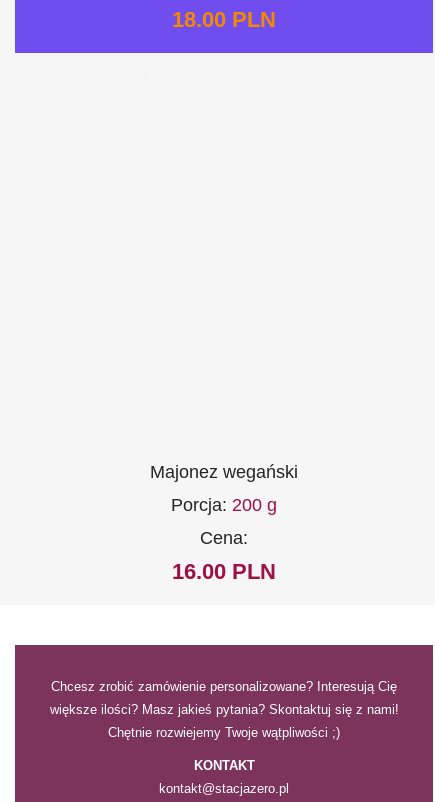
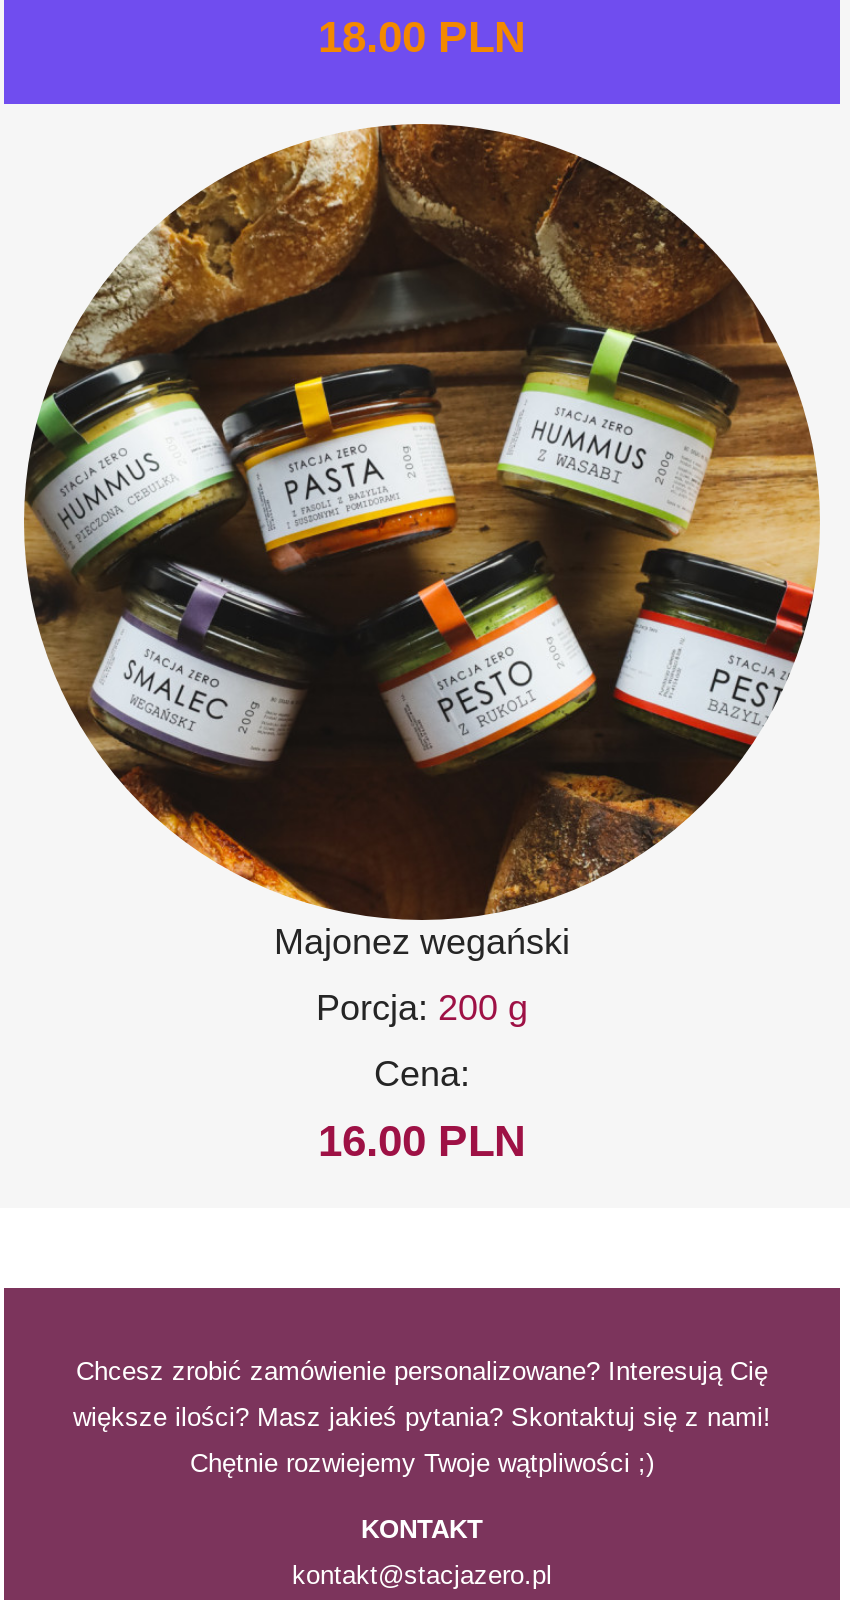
+ [image]
